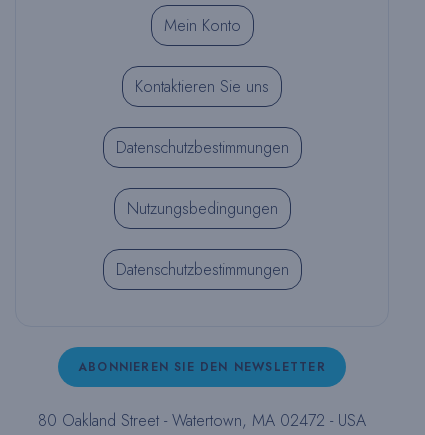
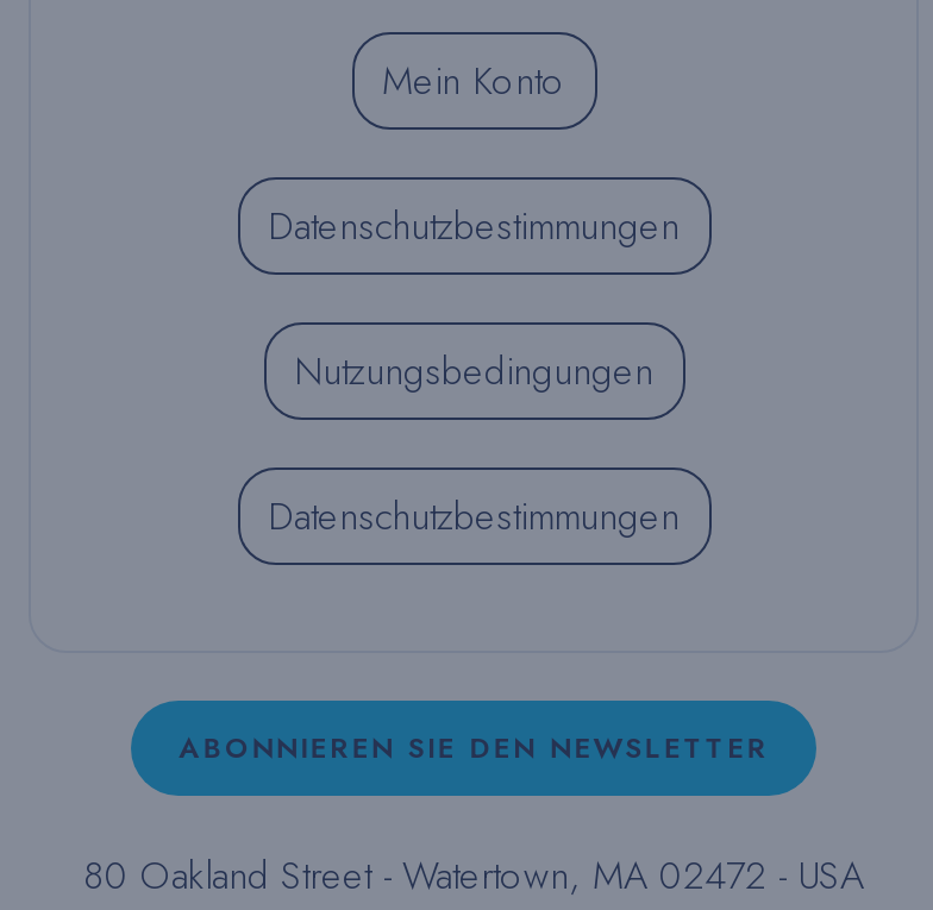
- Kontaktieren Sie uns
